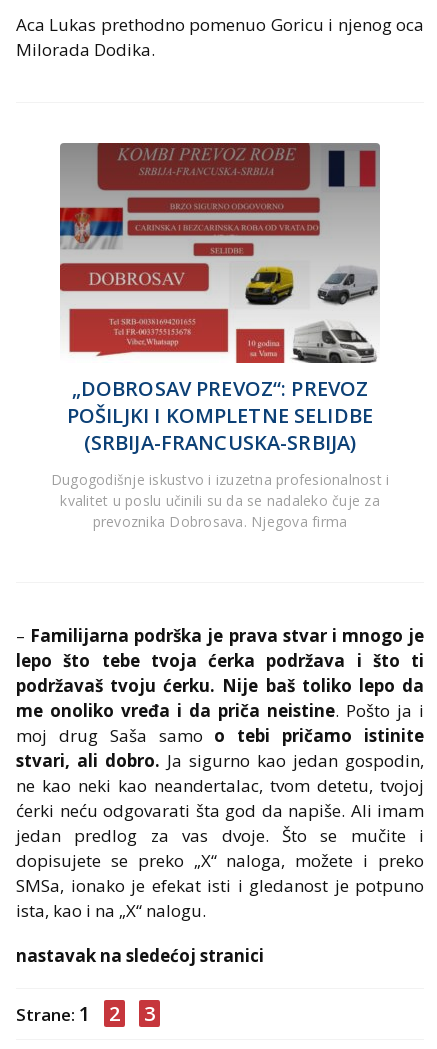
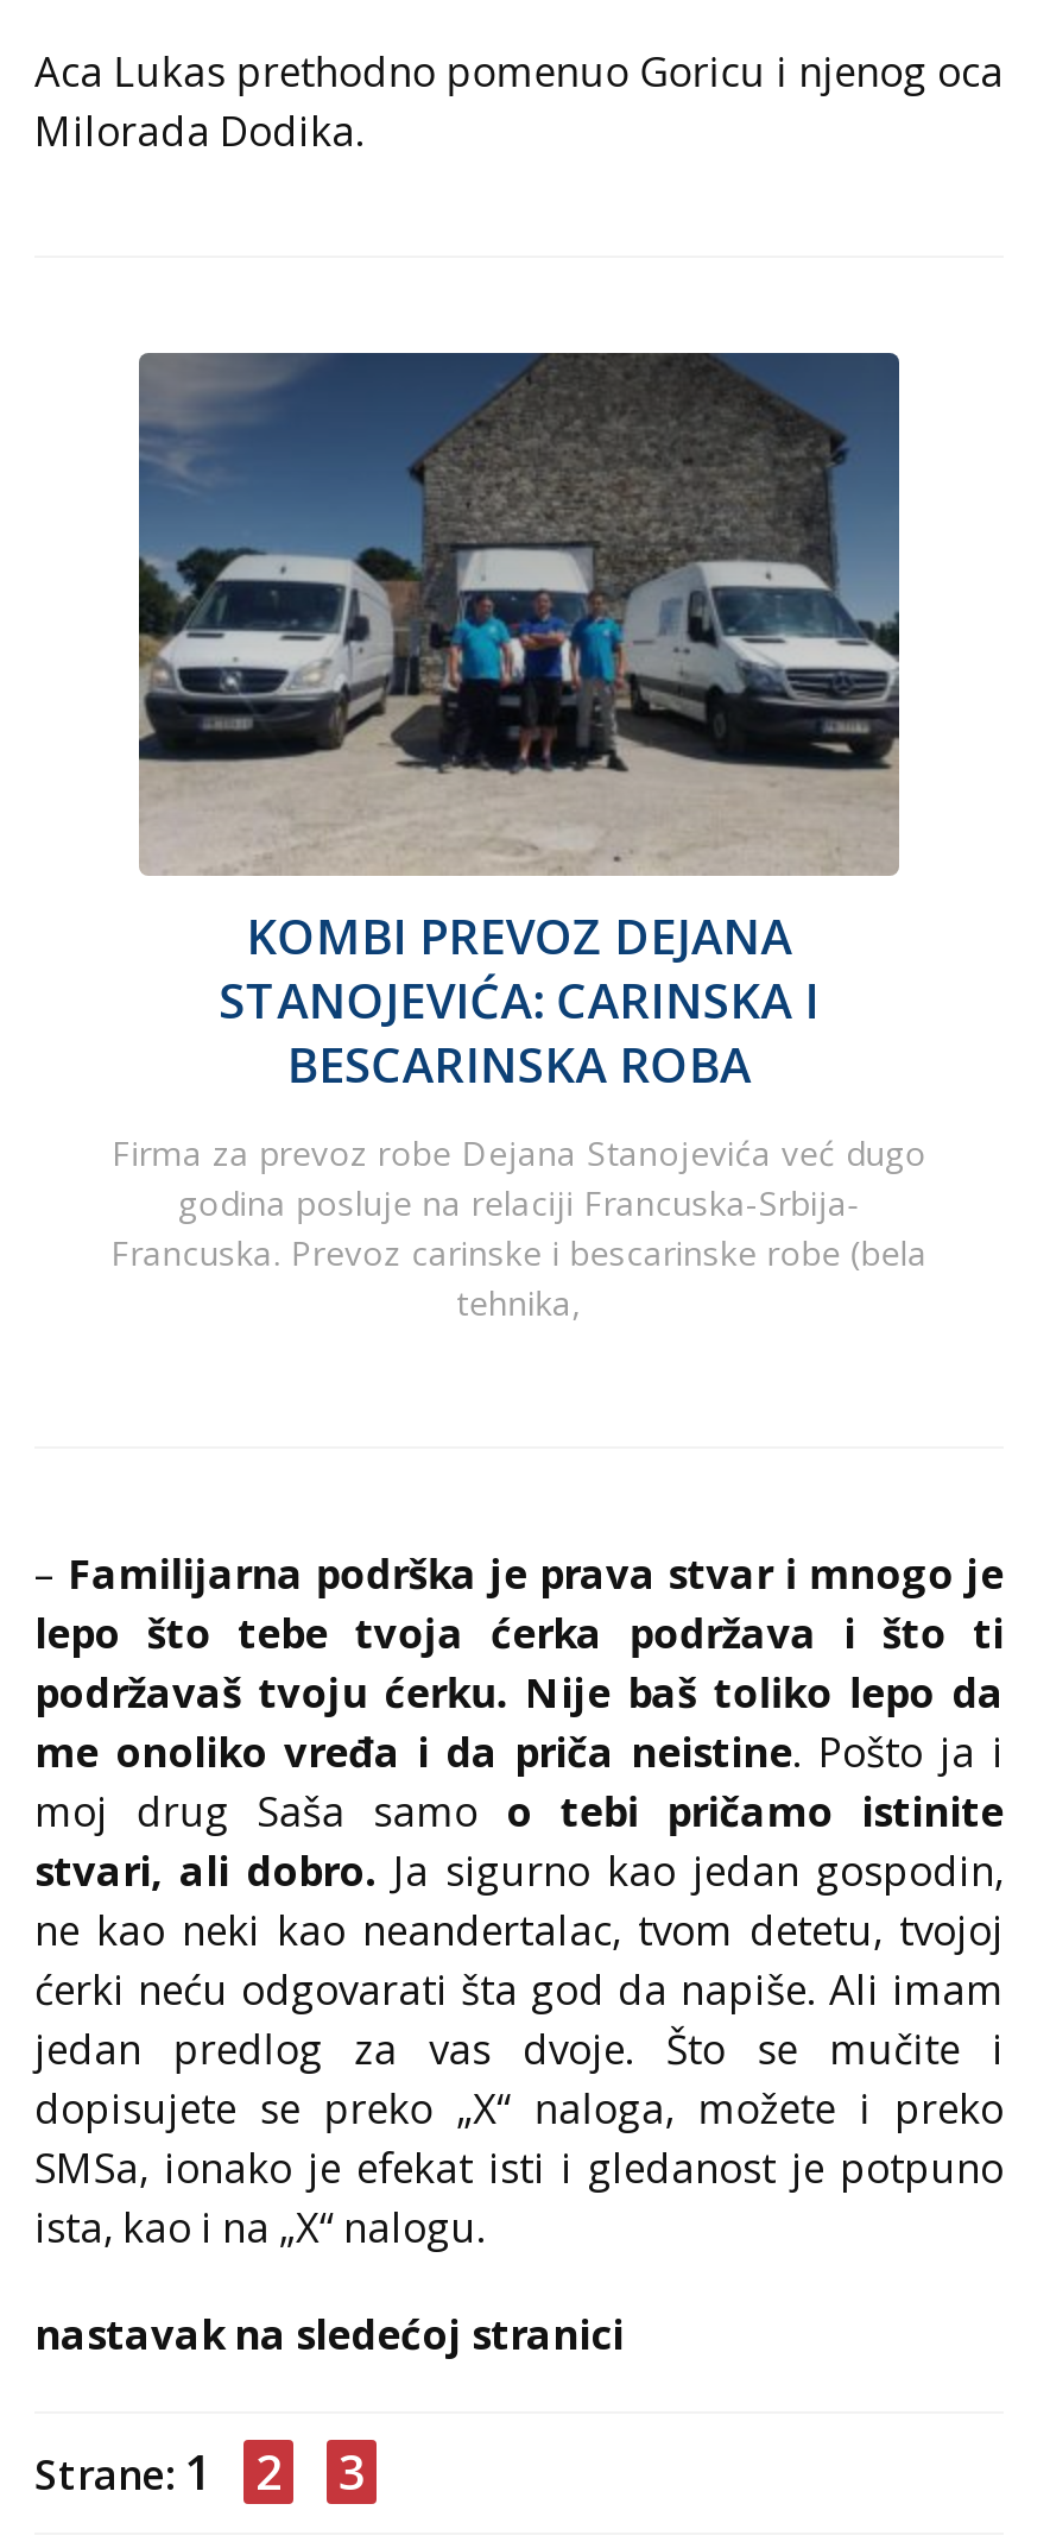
- [image]
- „DOBROSAV PREVOZ“: PREVOZ
- POŠILJKI I KOMPLETNE SELIDBE
- (SRBIJA-FRANCUSKA-SRBIJA)
+ [image]
+ KOMBI PREVOZ DEJANA
+ STANOJEVIĆA: CARINSKA I
+ BESCARINSKA ROBA

- Dugogodišnje iskustvo i izuzetna profesionalnost i
- kvalitet u poslu učinili su da se nadaleko čuje za
- prevoznika Dobrosava. Njegova firma
+ Firma za prevoz robe Dejana Stanojevića već dugo
+ godina posluje na relaciji Francuska-Srbija-
+ Francuska. Prevoz carinske i bescarinske robe (bela
+ tehnika,
